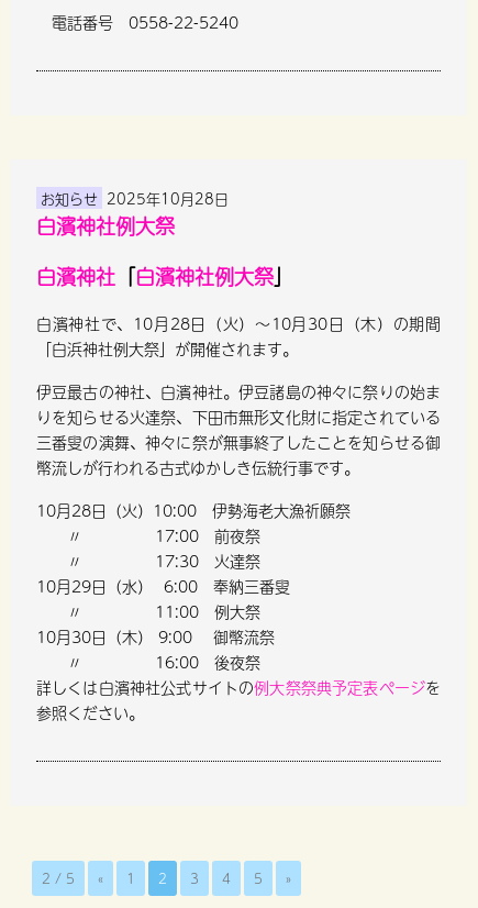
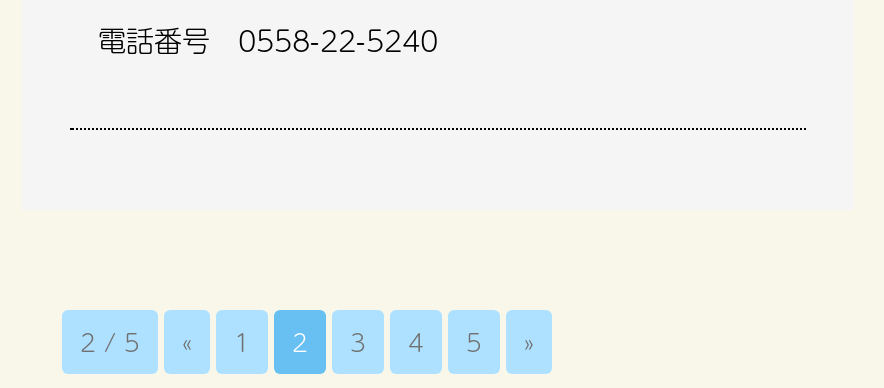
- お知らせ 2025年10月28日
- 白濱神社例大祭
- 白濱神社「白濱神社例大祭」
- 白濱神社で、10月28日（火）～10月30日（木）の期間
- 「白浜神社例大祭」が開催されます。
- 伊豆最古の神社、白濱神社。伊豆諸島の神々に祭りの始ま
- りを知らせる火達祭、下田市無形文化財に指定されている
- 三番叟の演舞、神々に祭が無事終了したことを知らせる御
- 幣流しが行われる古式ゆかしき伝統行事です。
- 10月28日（火）10:00 伊勢海老大漁祈願祭
- 〃 17:00 前夜祭
- 〃 17:30 火達祭
- 10月29日（水） 6:00 奉納三番叟
- 〃 11:00 例大祭
- 10月30日（木） 9:00 御幣流祭
- 〃 16:00 後夜祭
- 詳しくは白濱神社公式サイトの例大祭祭典予定表ページを
- 参照ください。
